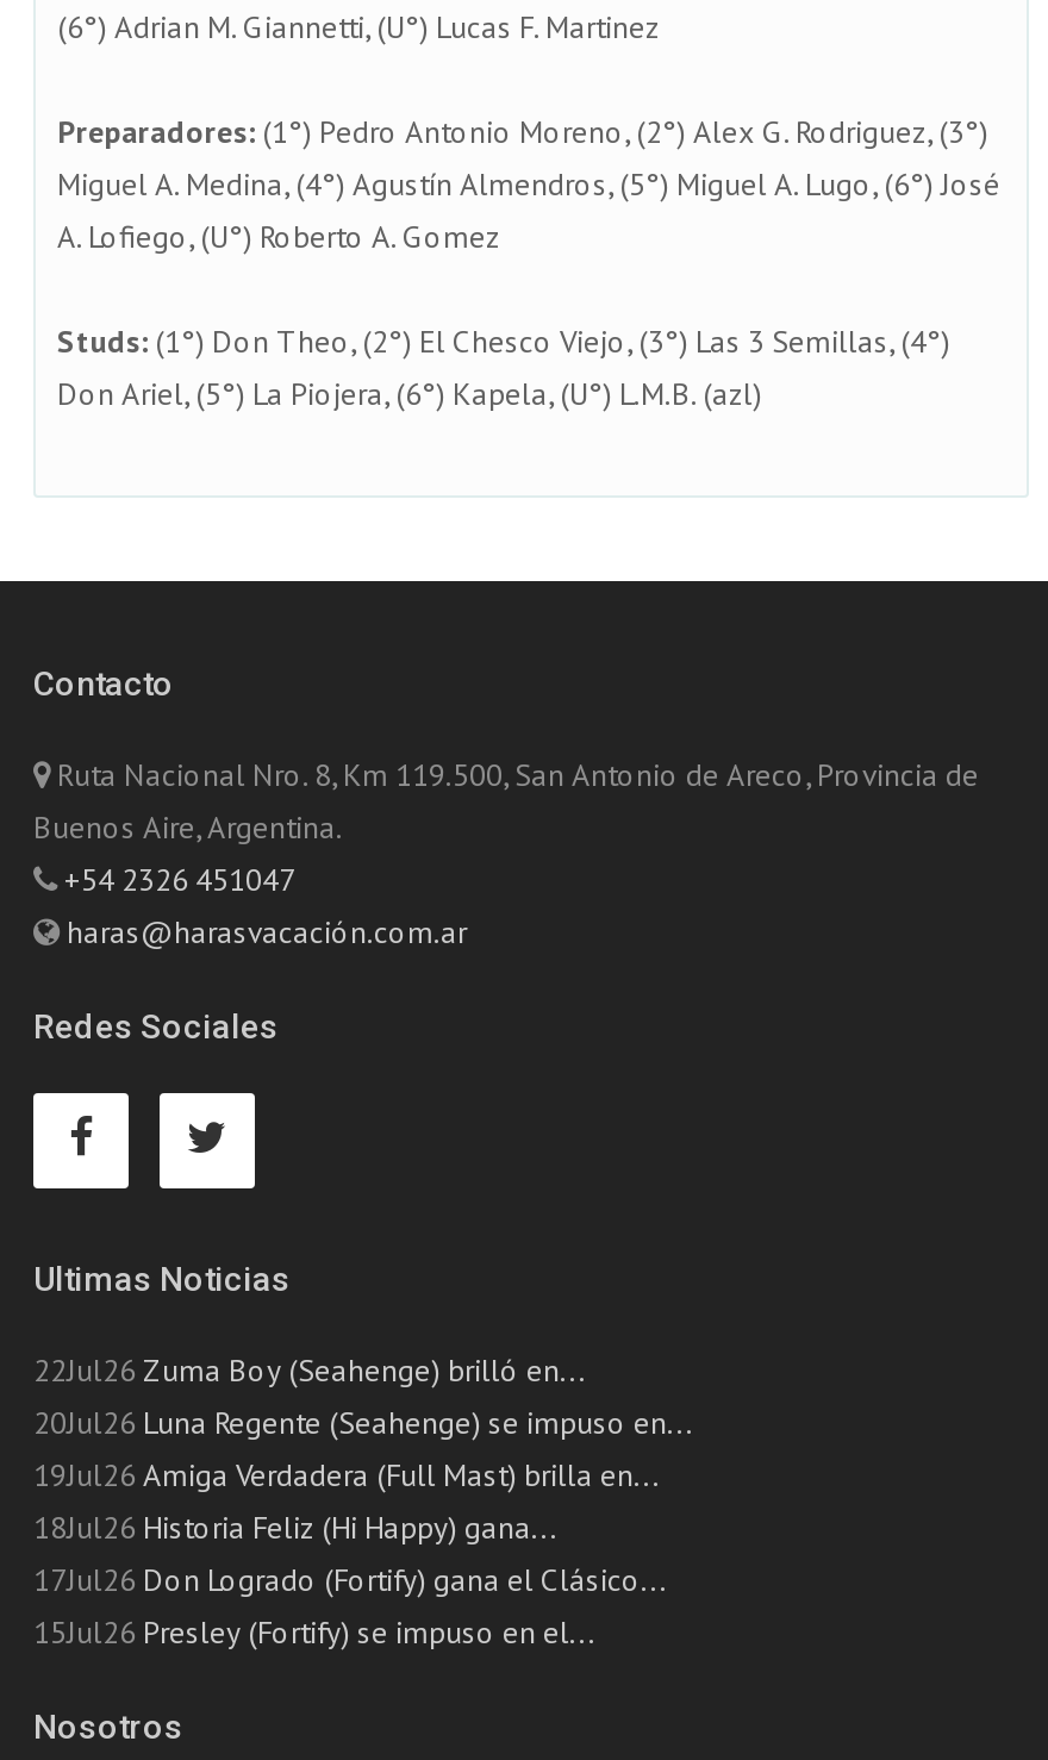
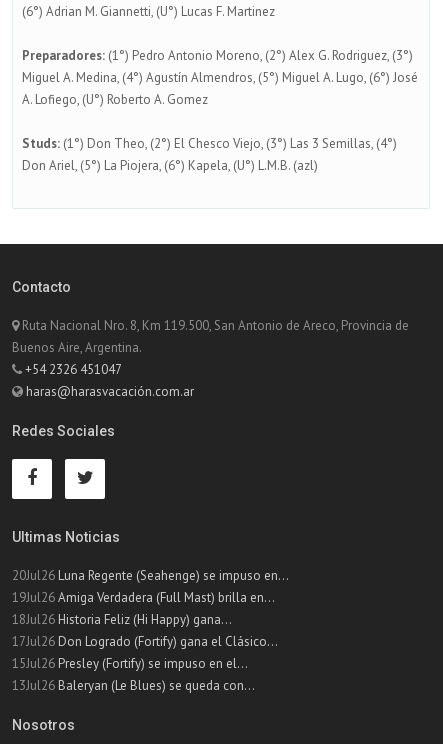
- 22Jul26 Zuma Boy (Seahenge) brilló en...

moved up: 20Jul26 Luna Regente (Seahenge) se impuso en... | 19Jul26 Amiga Verdadera (Full Mast) brilla en... | 18Jul26 Historia Feliz (Hi Happy) gana... | 17Jul26 Don Logrado (Fortify) gana el Clásico... | 15Jul26 Presley (Fortify) se impuso en el...

+ 13Jul26 Baleryan (Le Blues) se queda con...
